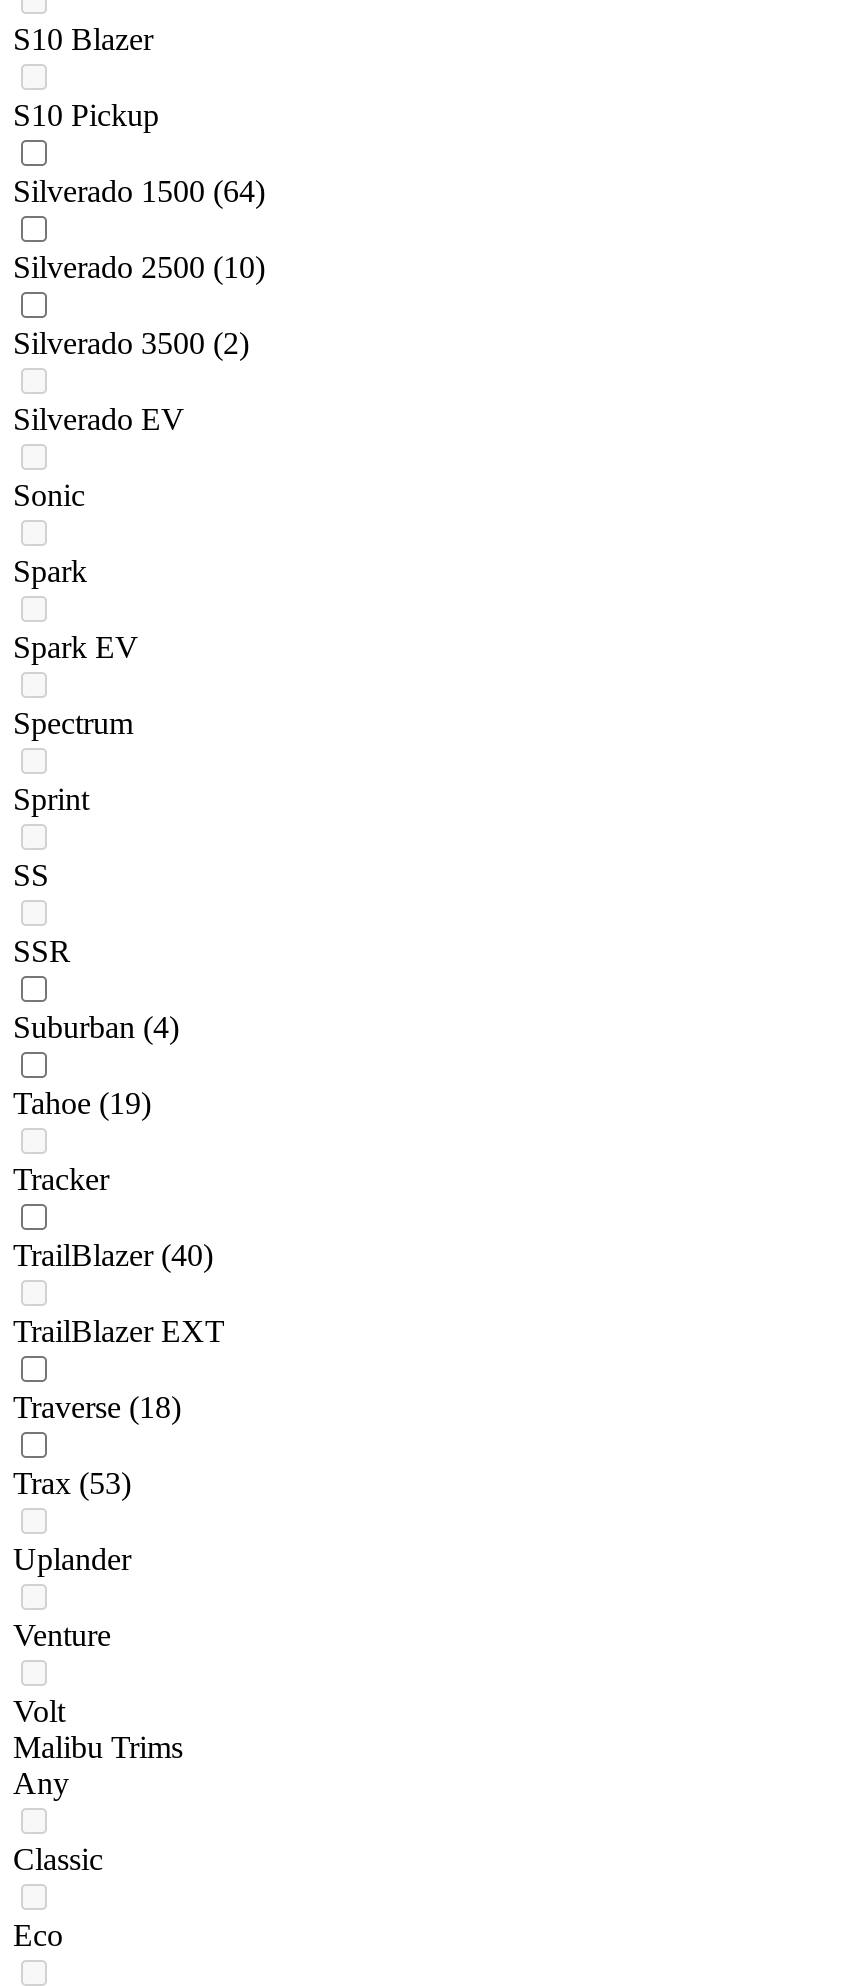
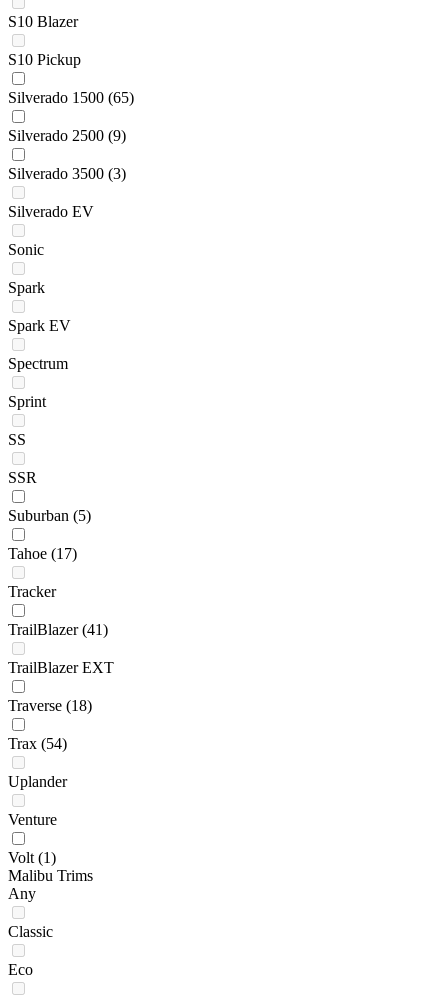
- Silverado 1500 (64)
+ Silverado 1500 (65)

- Silverado 2500 (10)
+ Silverado 2500 (9)

- Silverado 3500 (2)
+ Silverado 3500 (3)

- Suburban (4)
+ Suburban (5)

- Tahoe (19)
+ Tahoe (17)

- TrailBlazer (40)
+ TrailBlazer (41)

- Trax (53)
+ Trax (54)

- Volt
+ Volt (1)
